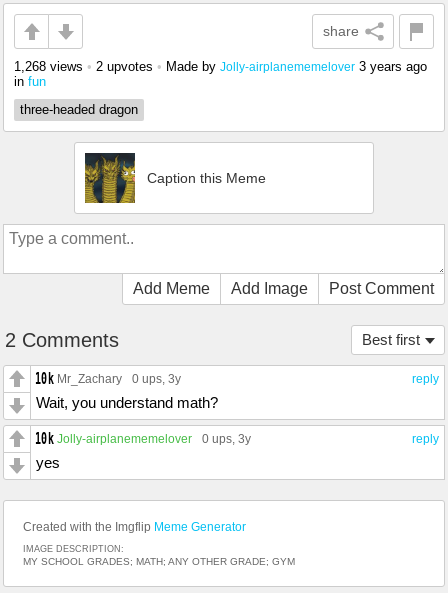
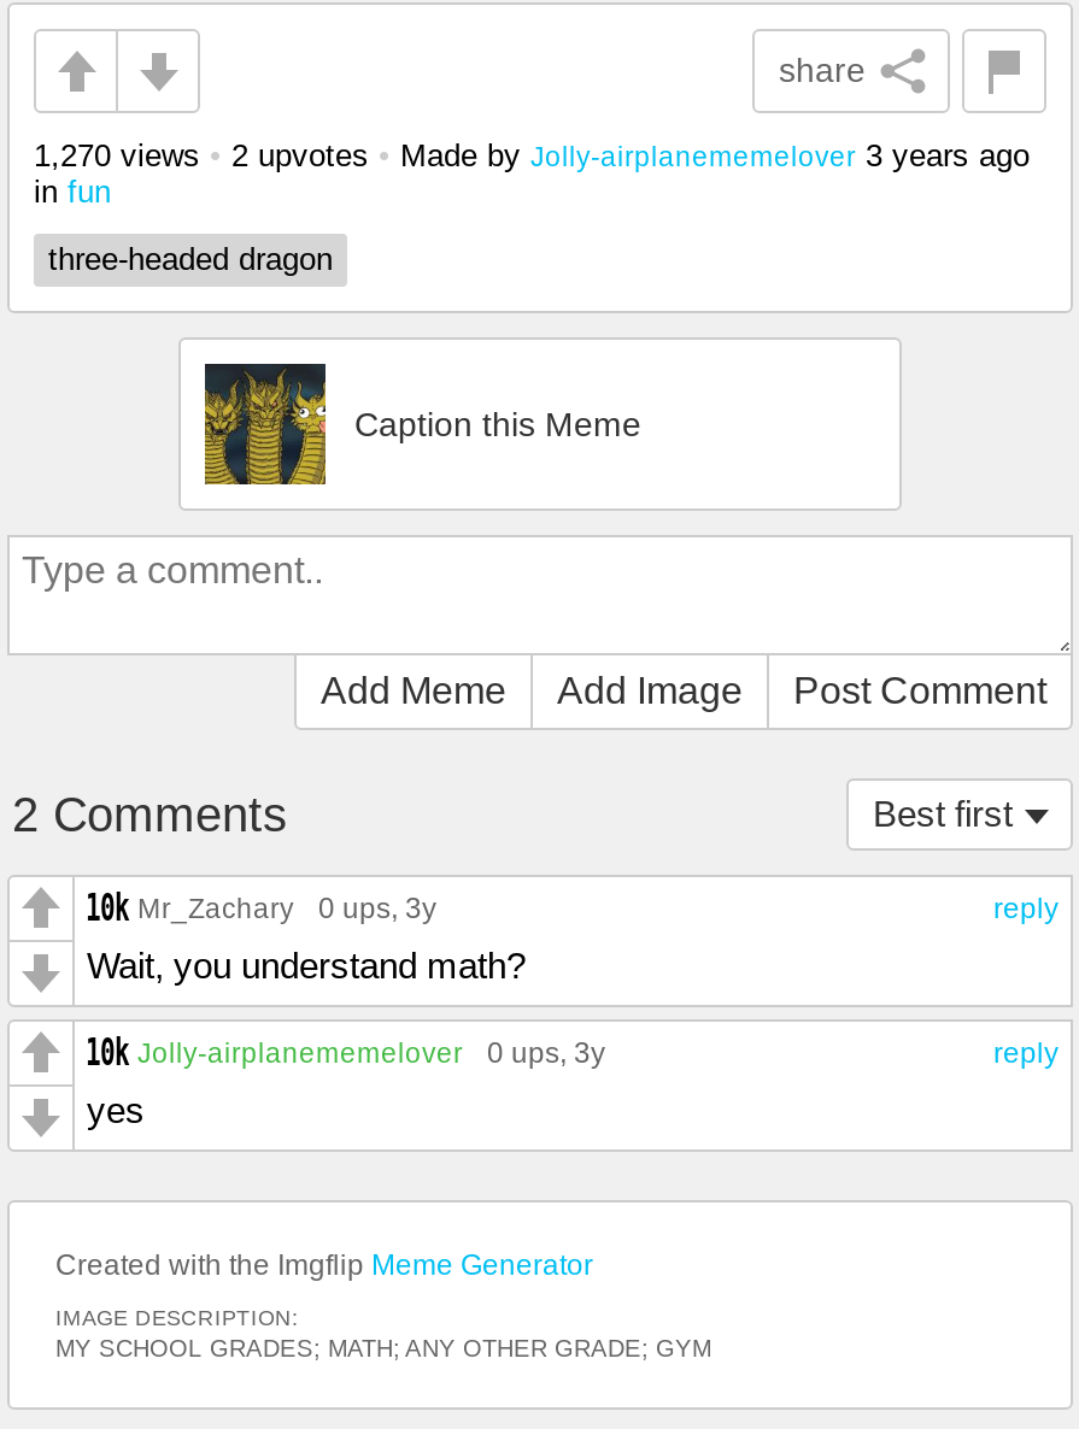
- 1,268 views • 2 upvotes • Made by Jolly-airplanememelover 3 years ago
+ 1,270 views • 2 upvotes • Made by Jolly-airplanememelover 3 years ago
